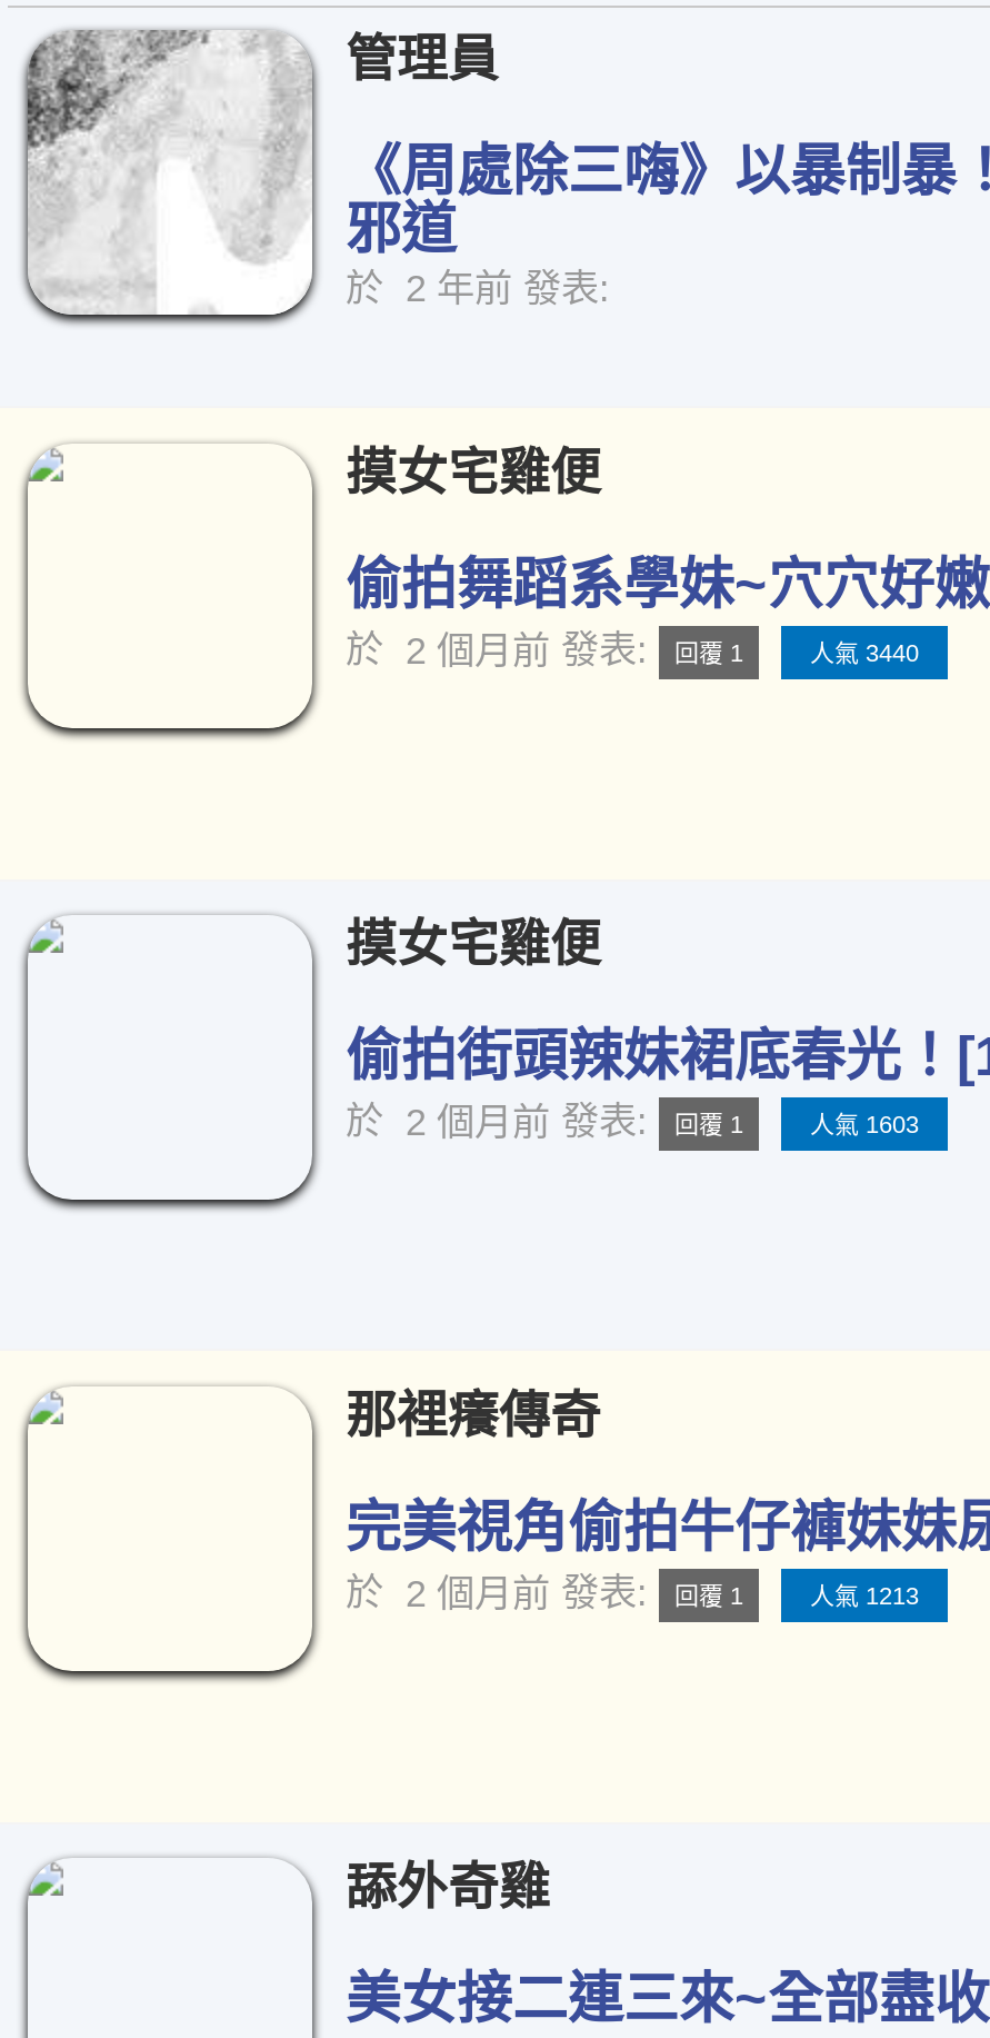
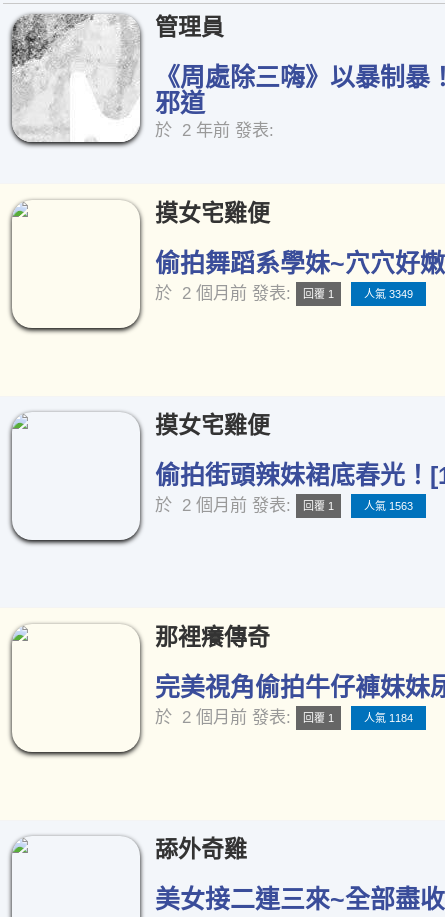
- 人氣 3440
+ 人氣 3349

- 人氣 1603
+ 人氣 1563

- 人氣 1213
+ 人氣 1184
